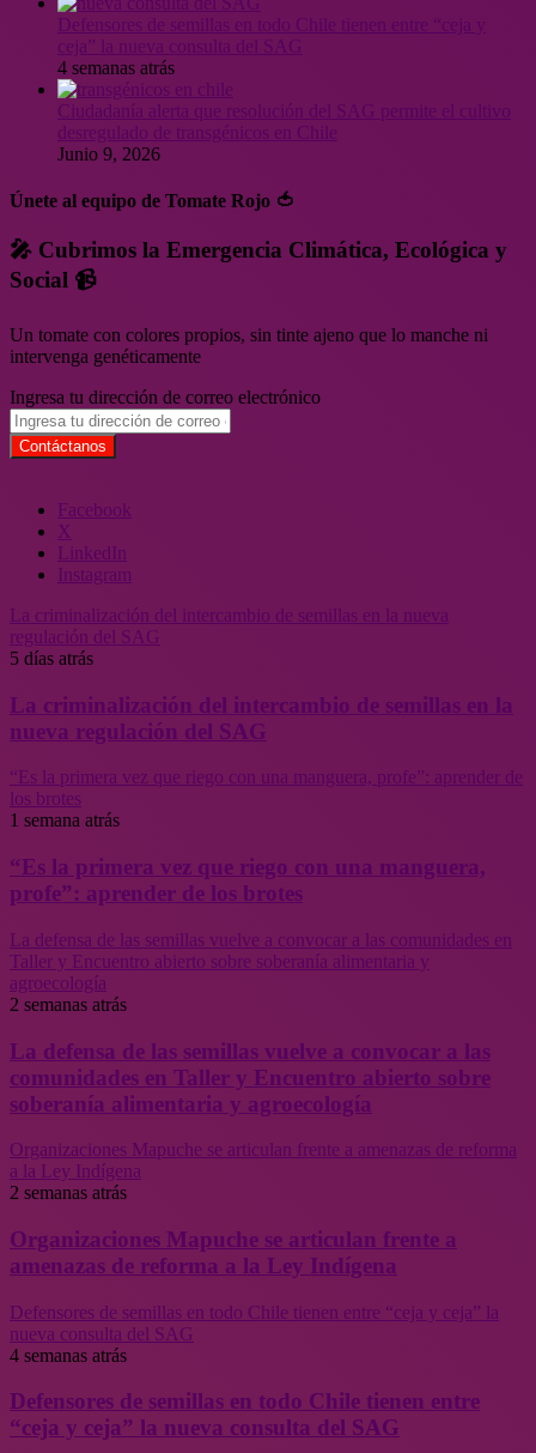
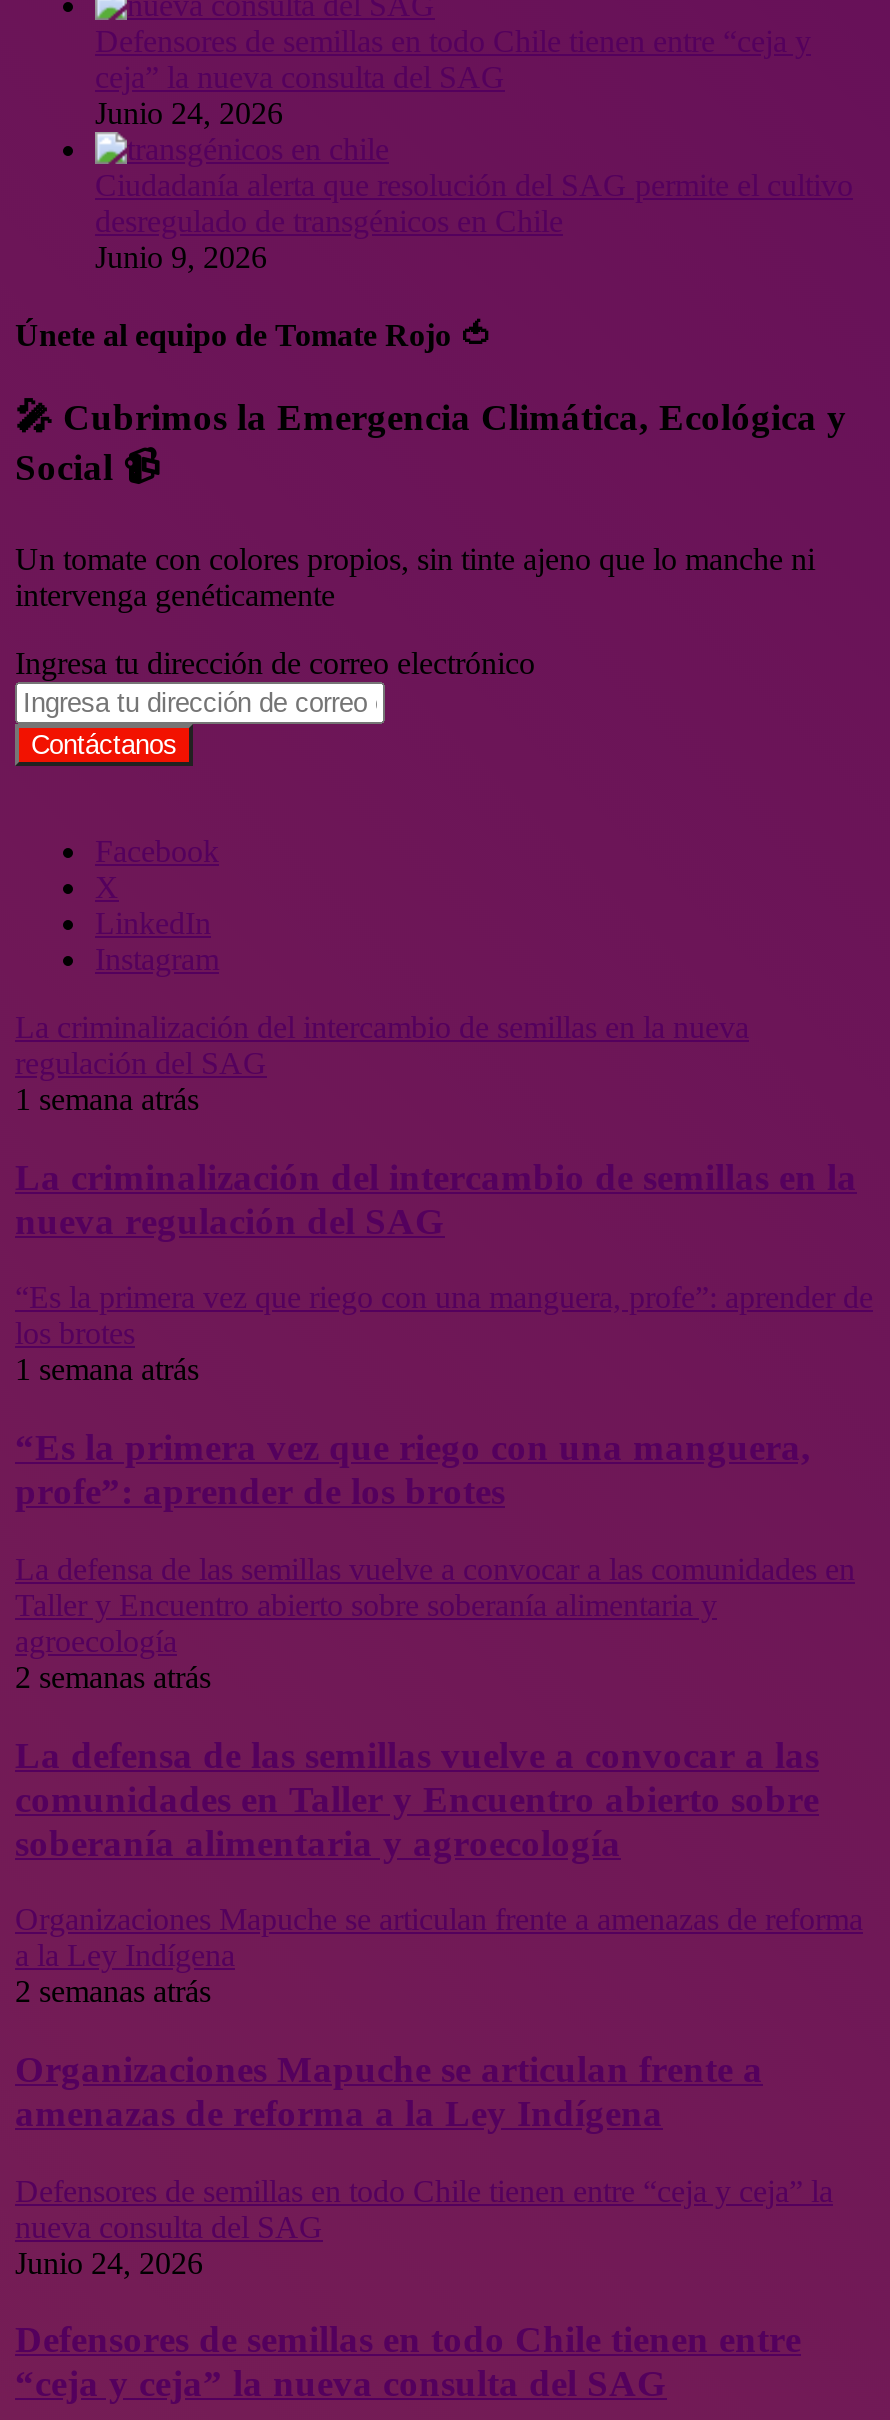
- 4 semanas atrás
+ Junio 24, 2026

- 5 días atrás
+ 1 semana atrás

- 4 semanas atrás
+ Junio 24, 2026
